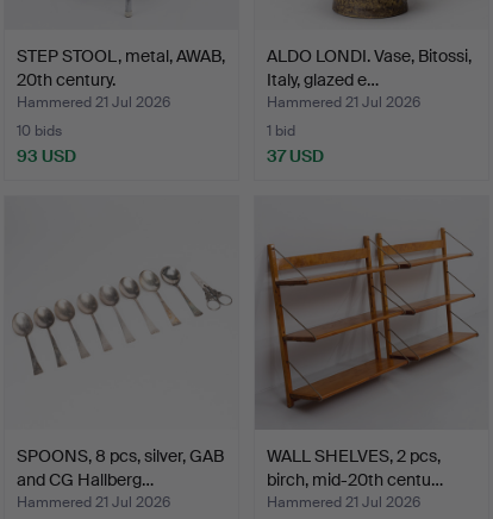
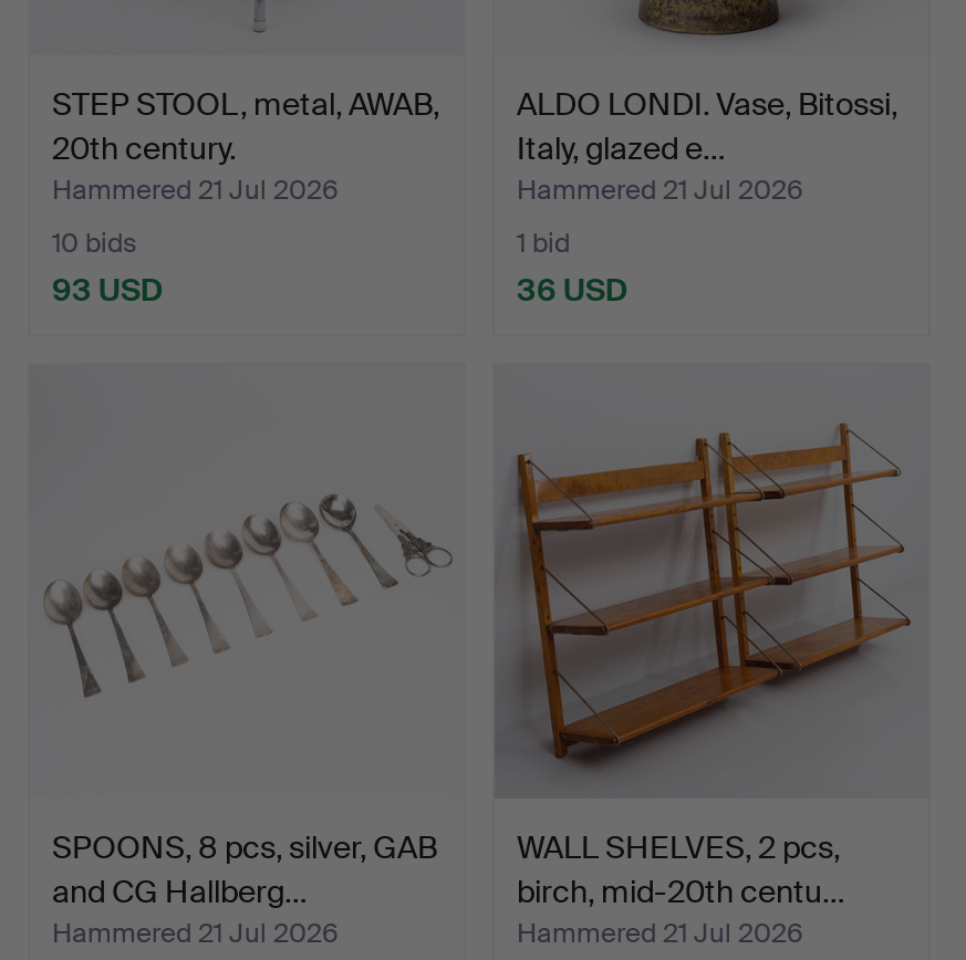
- 37 USD
+ 36 USD
